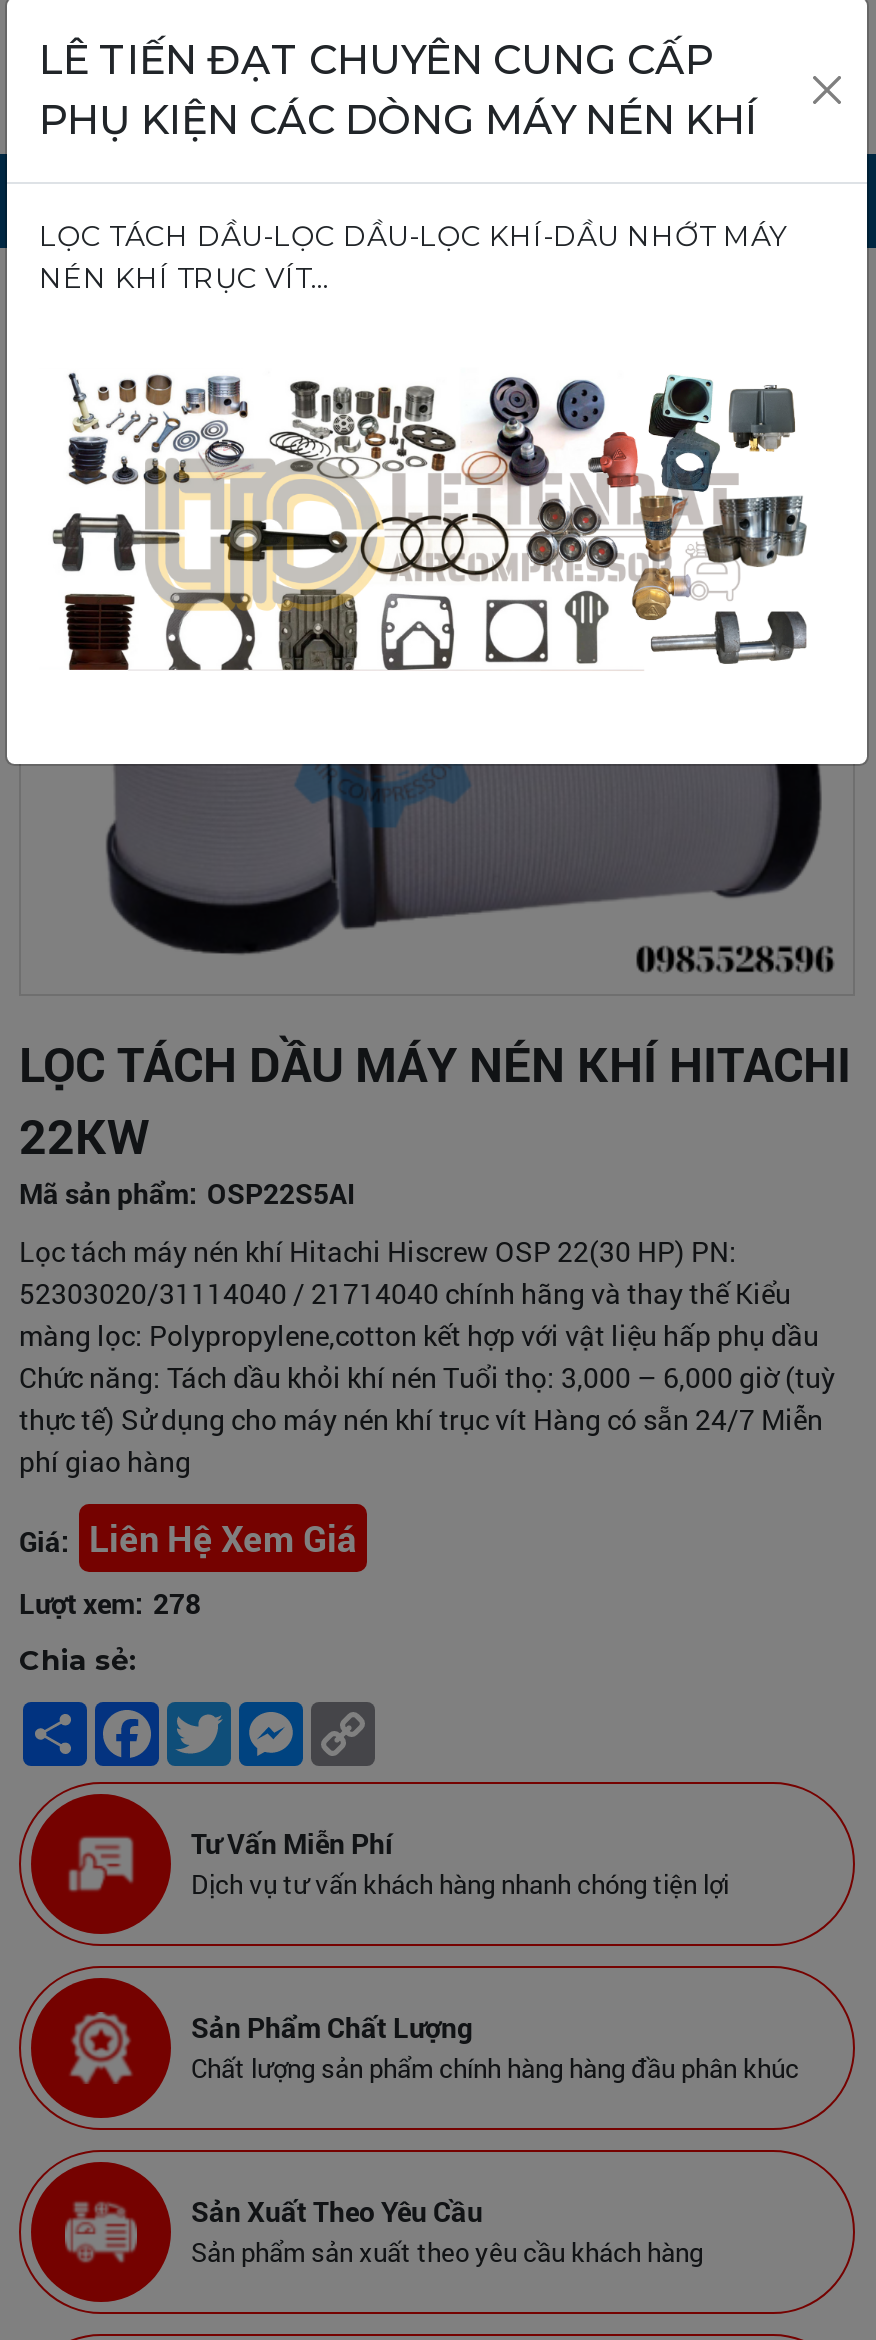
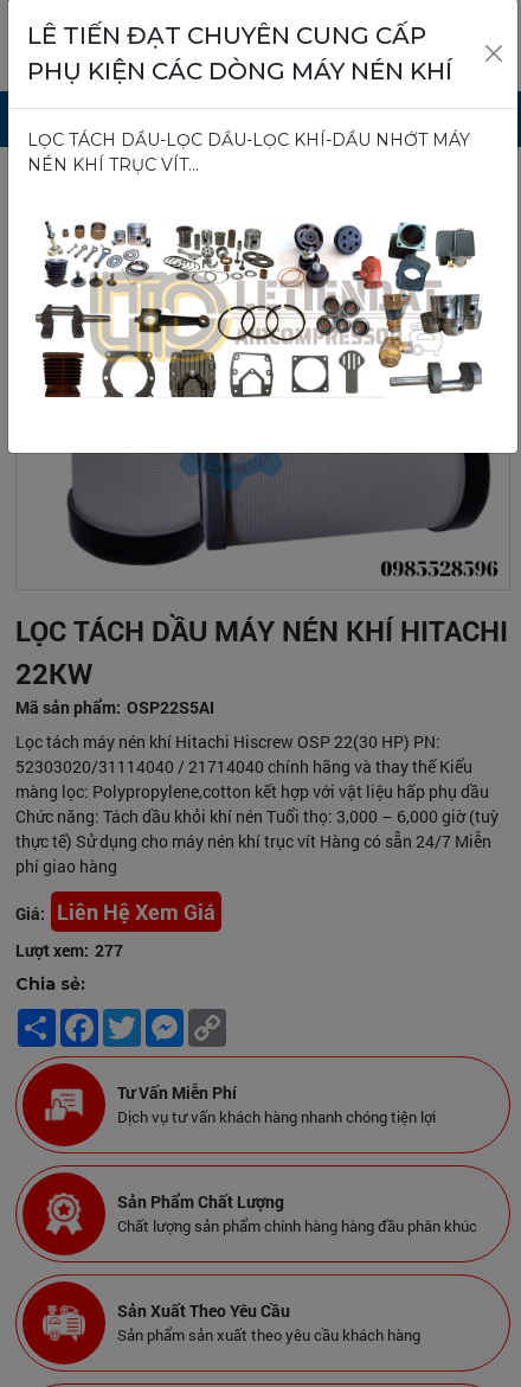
- Lượt xem: 278
+ Lượt xem: 277
